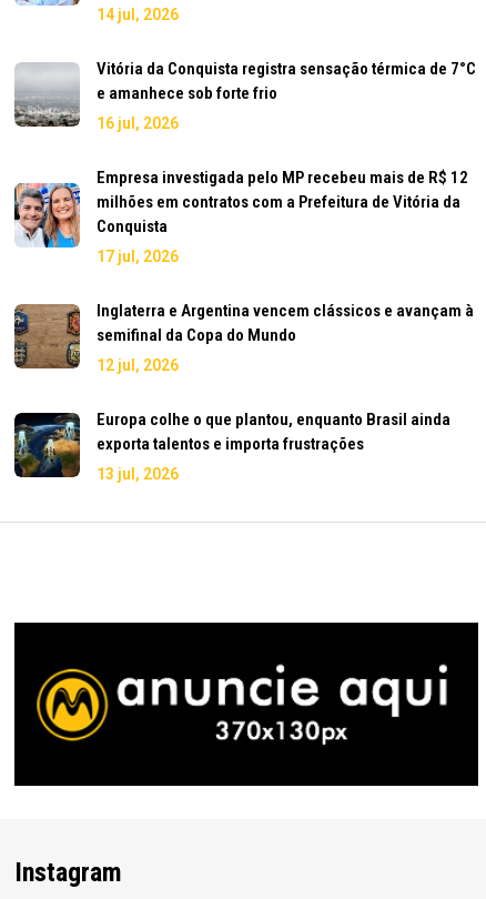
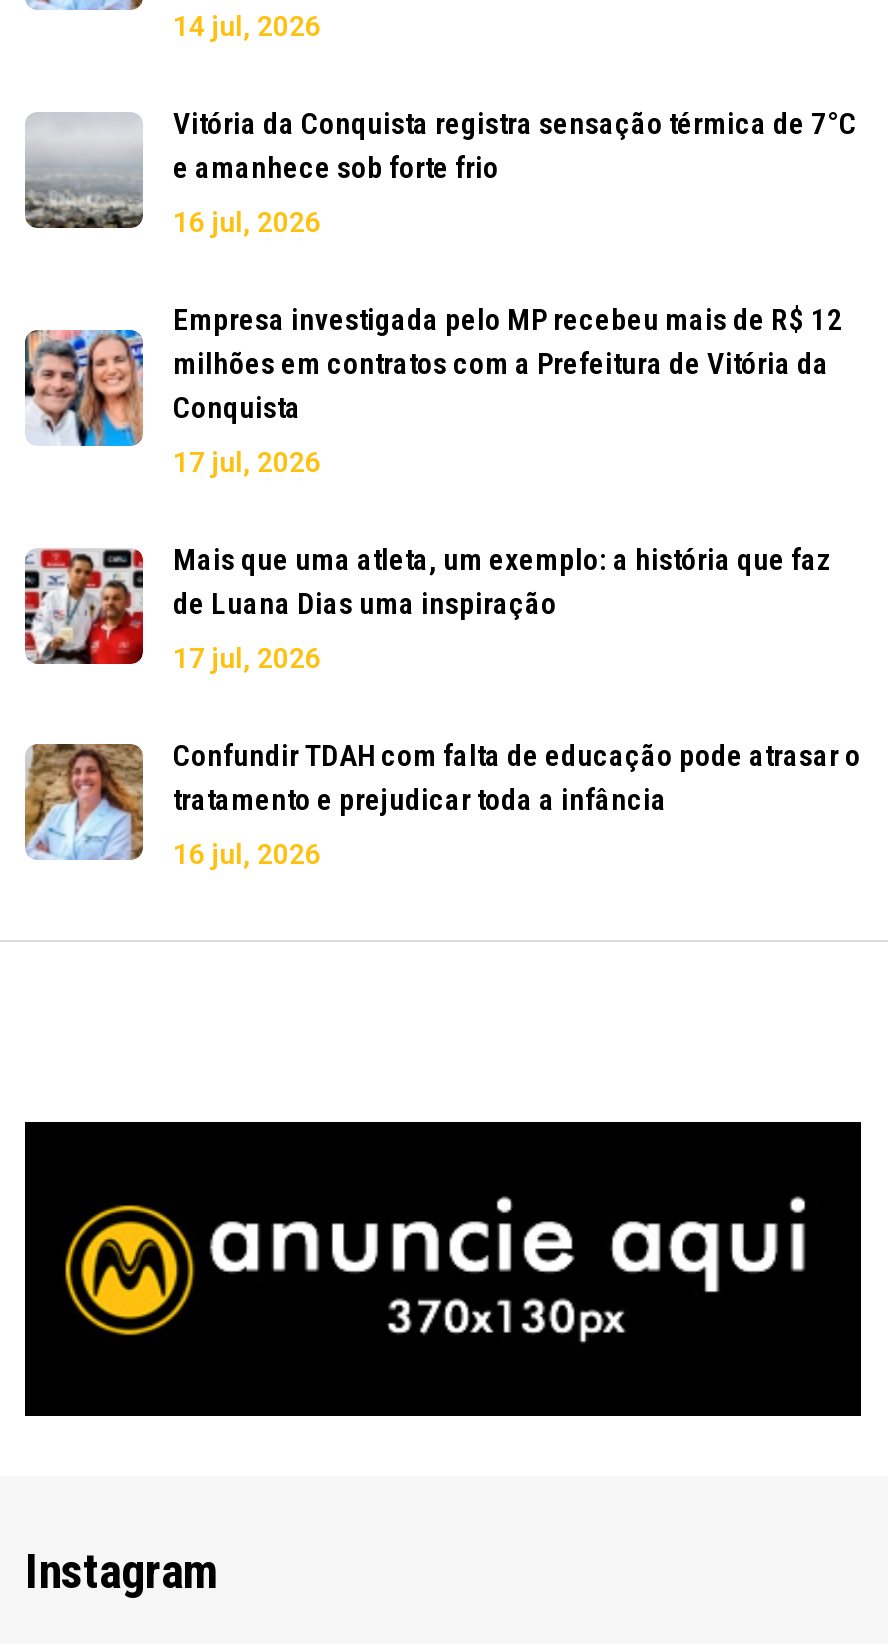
- [image]
- Inglaterra e Argentina vencem clássicos e avançam à
- semifinal da Copa do Mundo
+ [image]
+ Mais que uma atleta, um exemplo: a história que faz
+ de Luana Dias uma inspiração

- 12 jul, 2026
+ 17 jul, 2026

- [image]
- Europa colhe o que plantou, enquanto Brasil ainda
- exporta talentos e importa frustrações
+ [image]
+ Confundir TDAH com falta de educação pode atrasar o
+ tratamento e prejudicar toda a infância

- 13 jul, 2026
+ 16 jul, 2026
